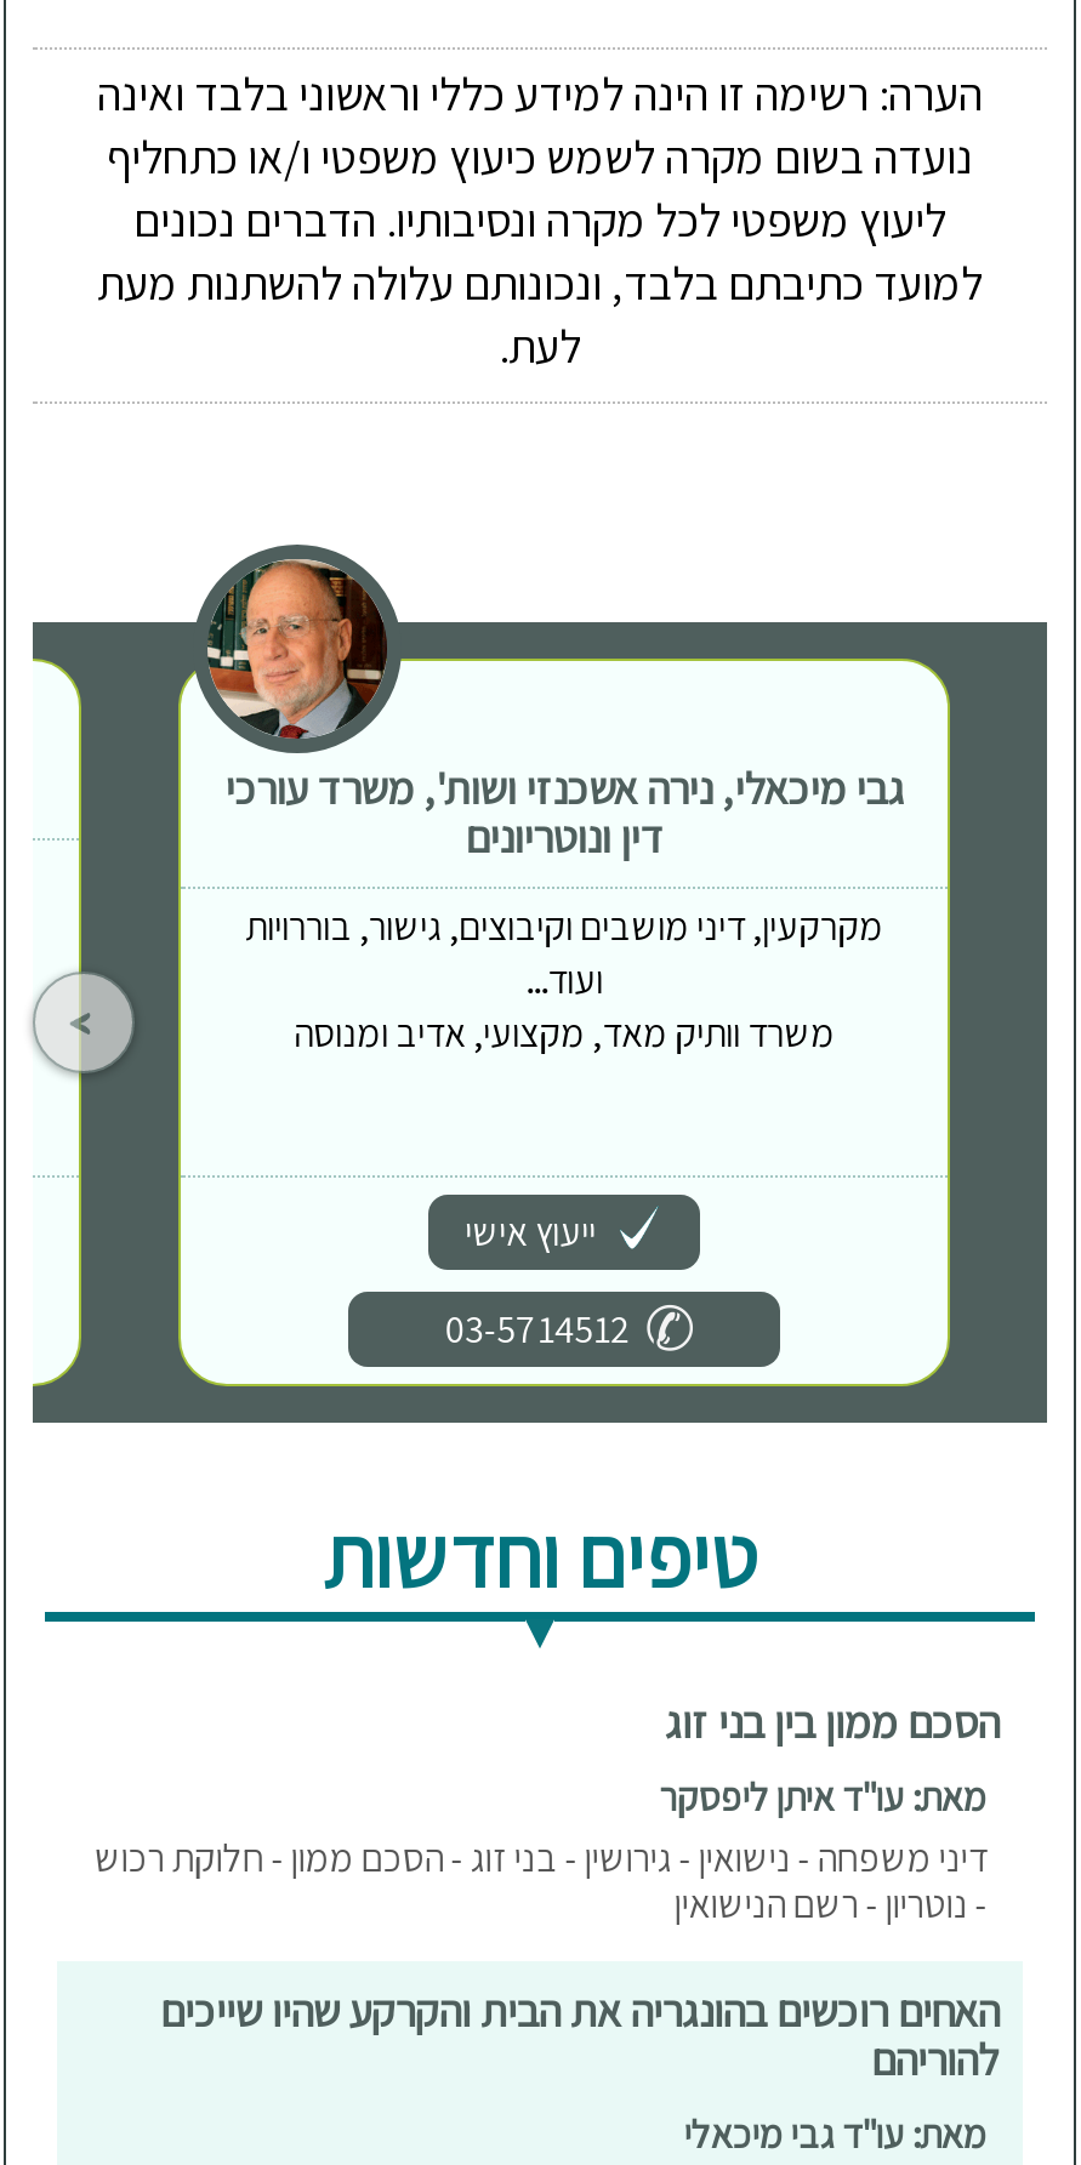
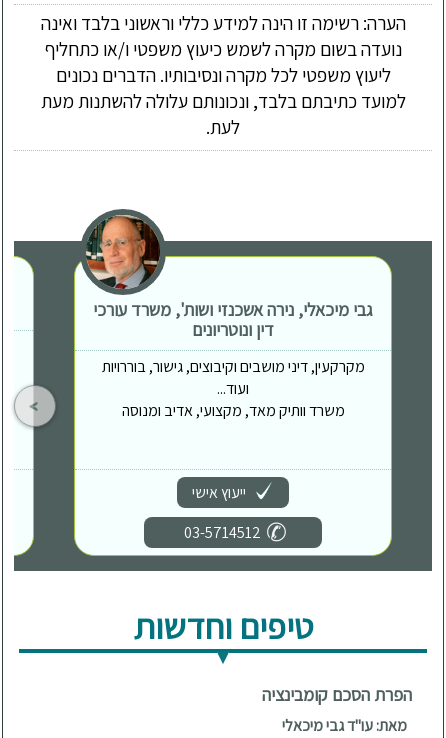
- הסכם ממון בין בני זוג
- מאת: עו"ד איתן ליפסקר
- דיני משפחה - נישואין - גירושין - בני זוג - הסכם ממון - חלוקת רכוש
- - נוטריון - רשם הנישואין
- האחים רוכשים בהונגריה את הבית והקרקע שהיו שייכים
- להוריהם
+ הפרת הסכם קומבינציה
